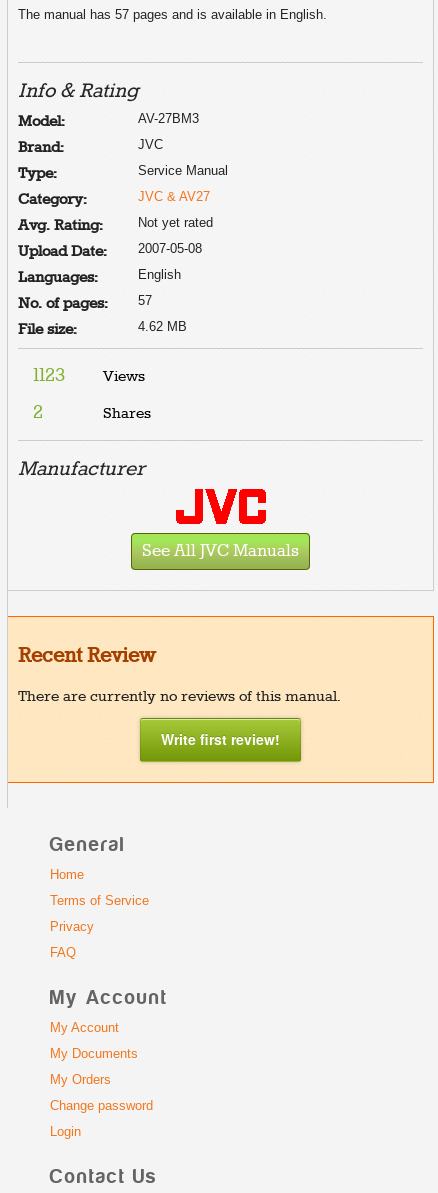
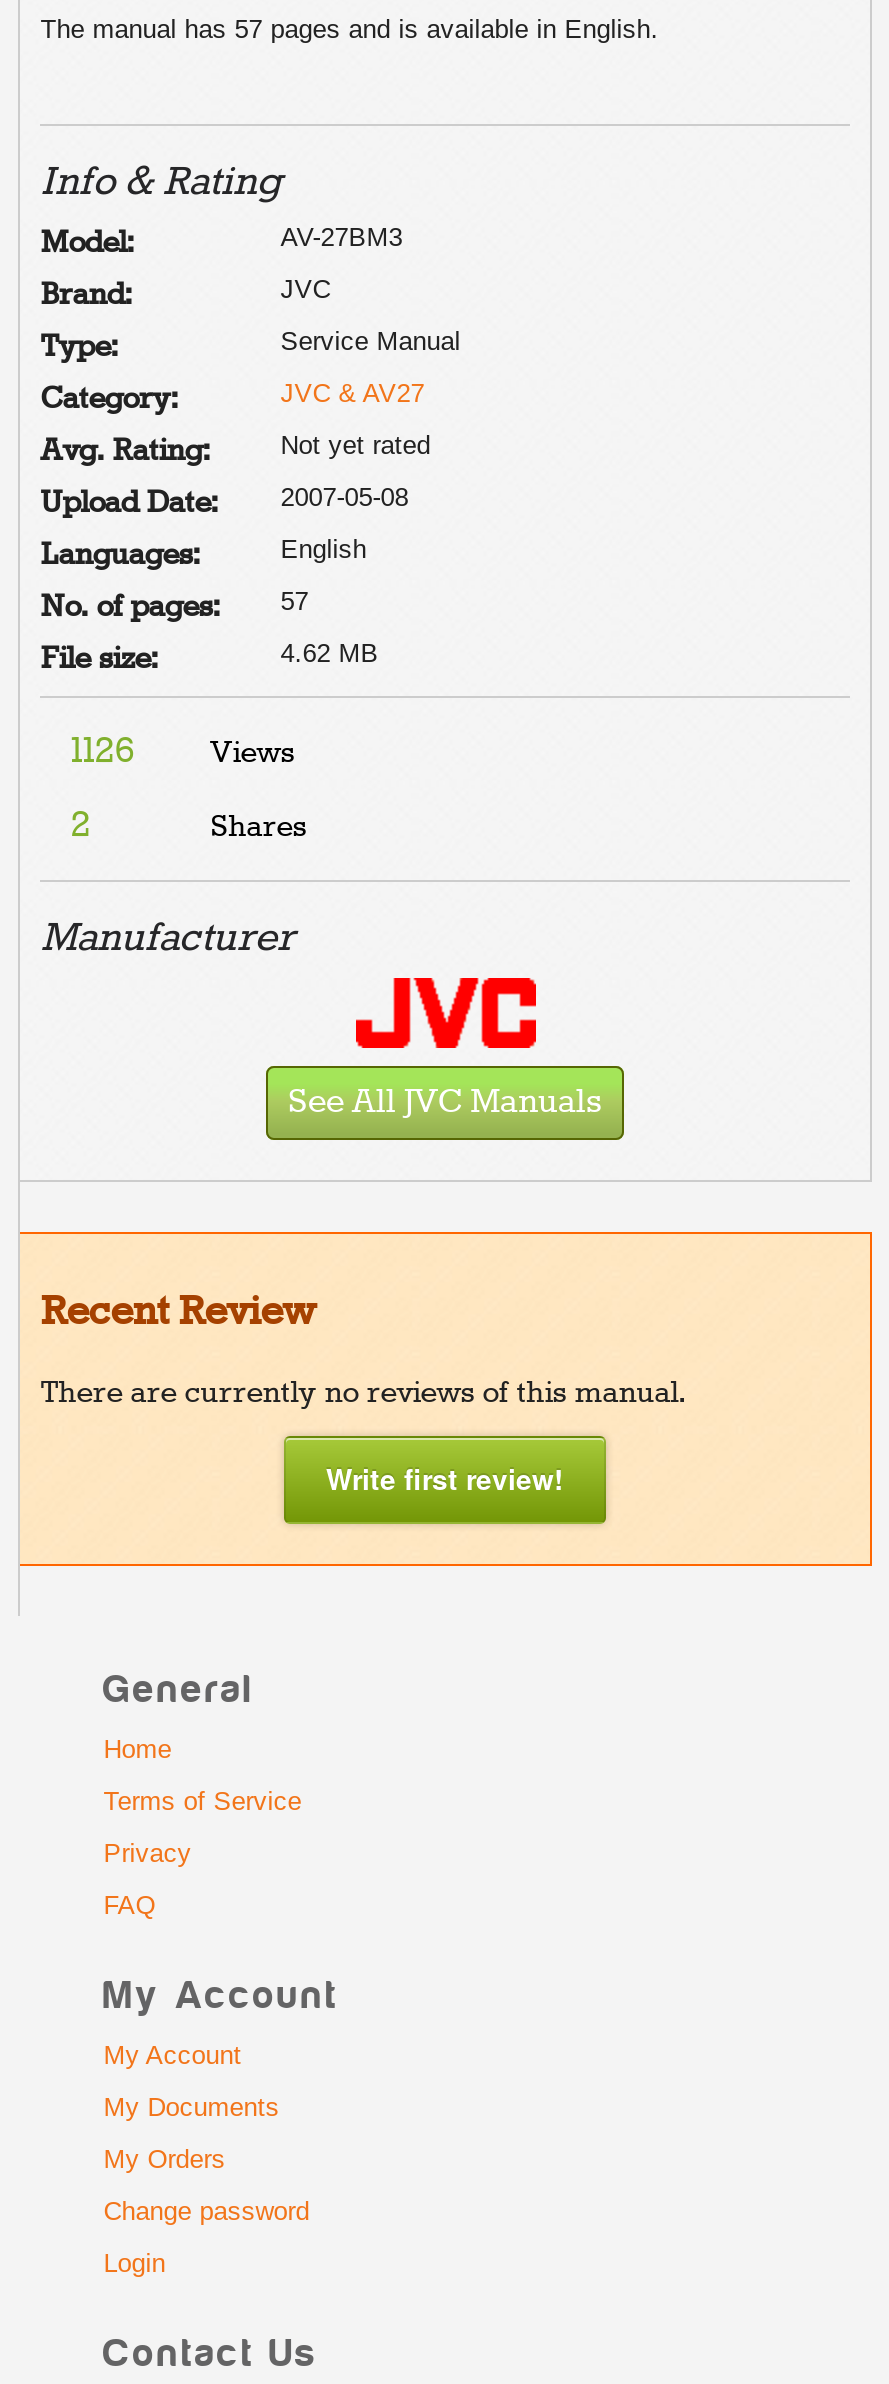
- 1123
+ 1126
